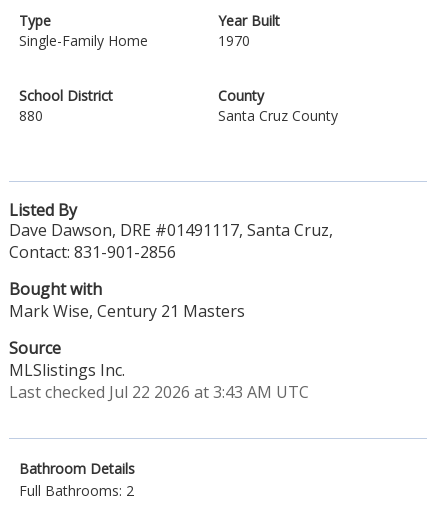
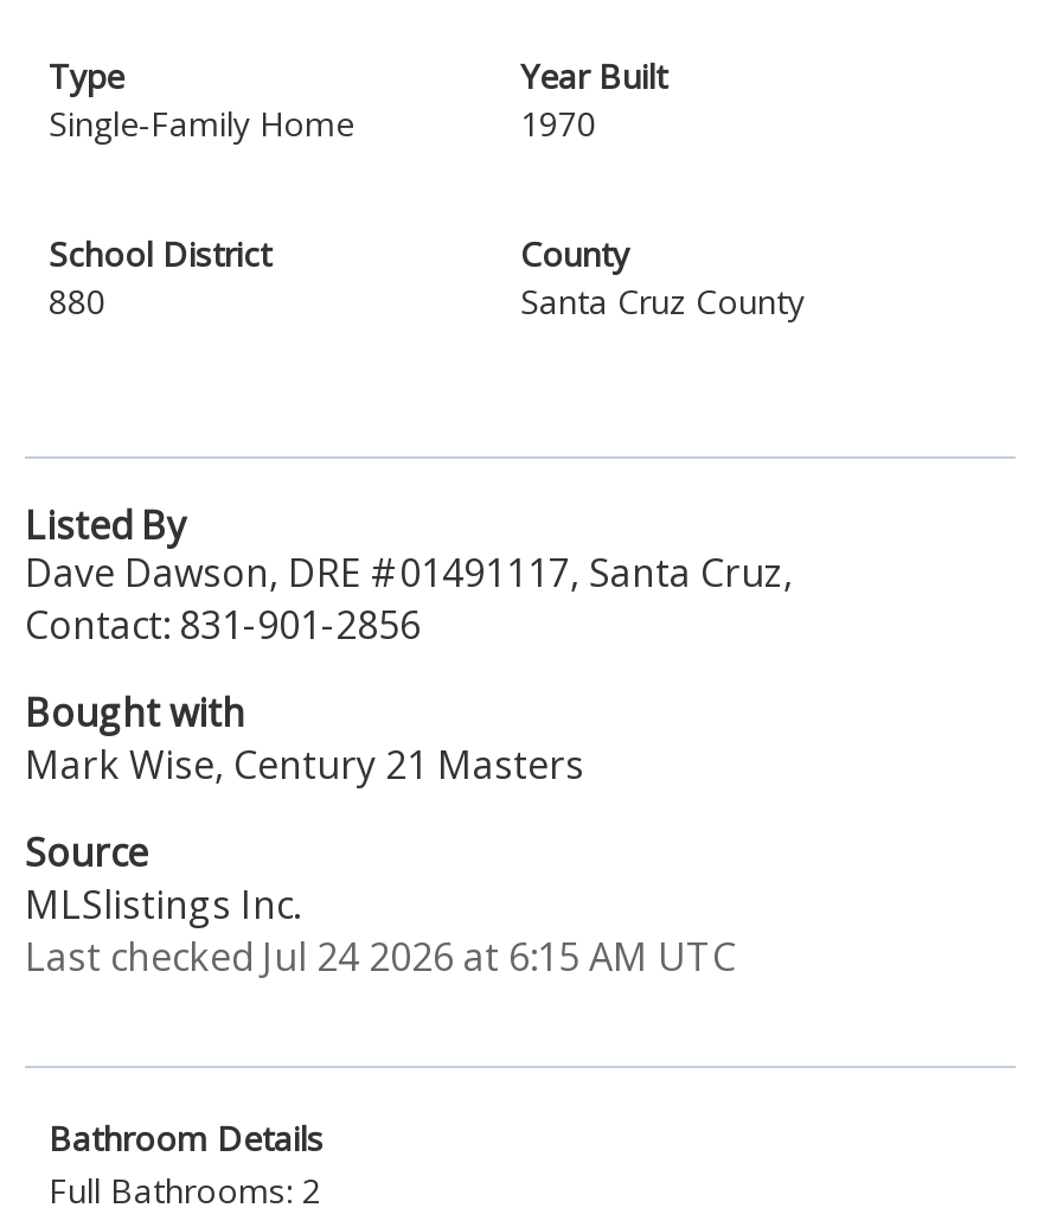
- Last checked Jul 22 2026 at 3:43 AM UTC
+ Last checked Jul 24 2026 at 6:15 AM UTC
